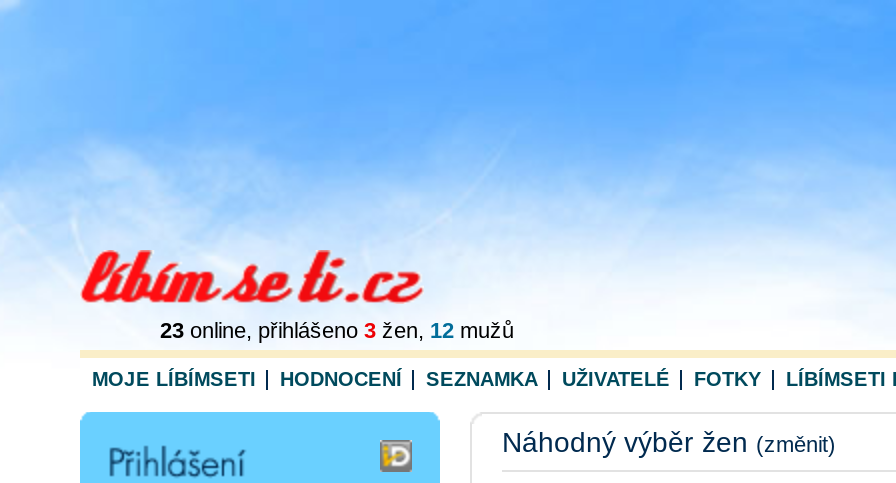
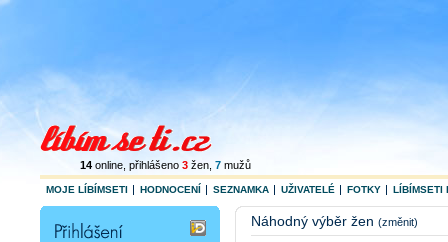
- 23 online, přihlášeno 3 žen, 12 mužů
+ 14 online, přihlášeno 3 žen, 7 mužů
